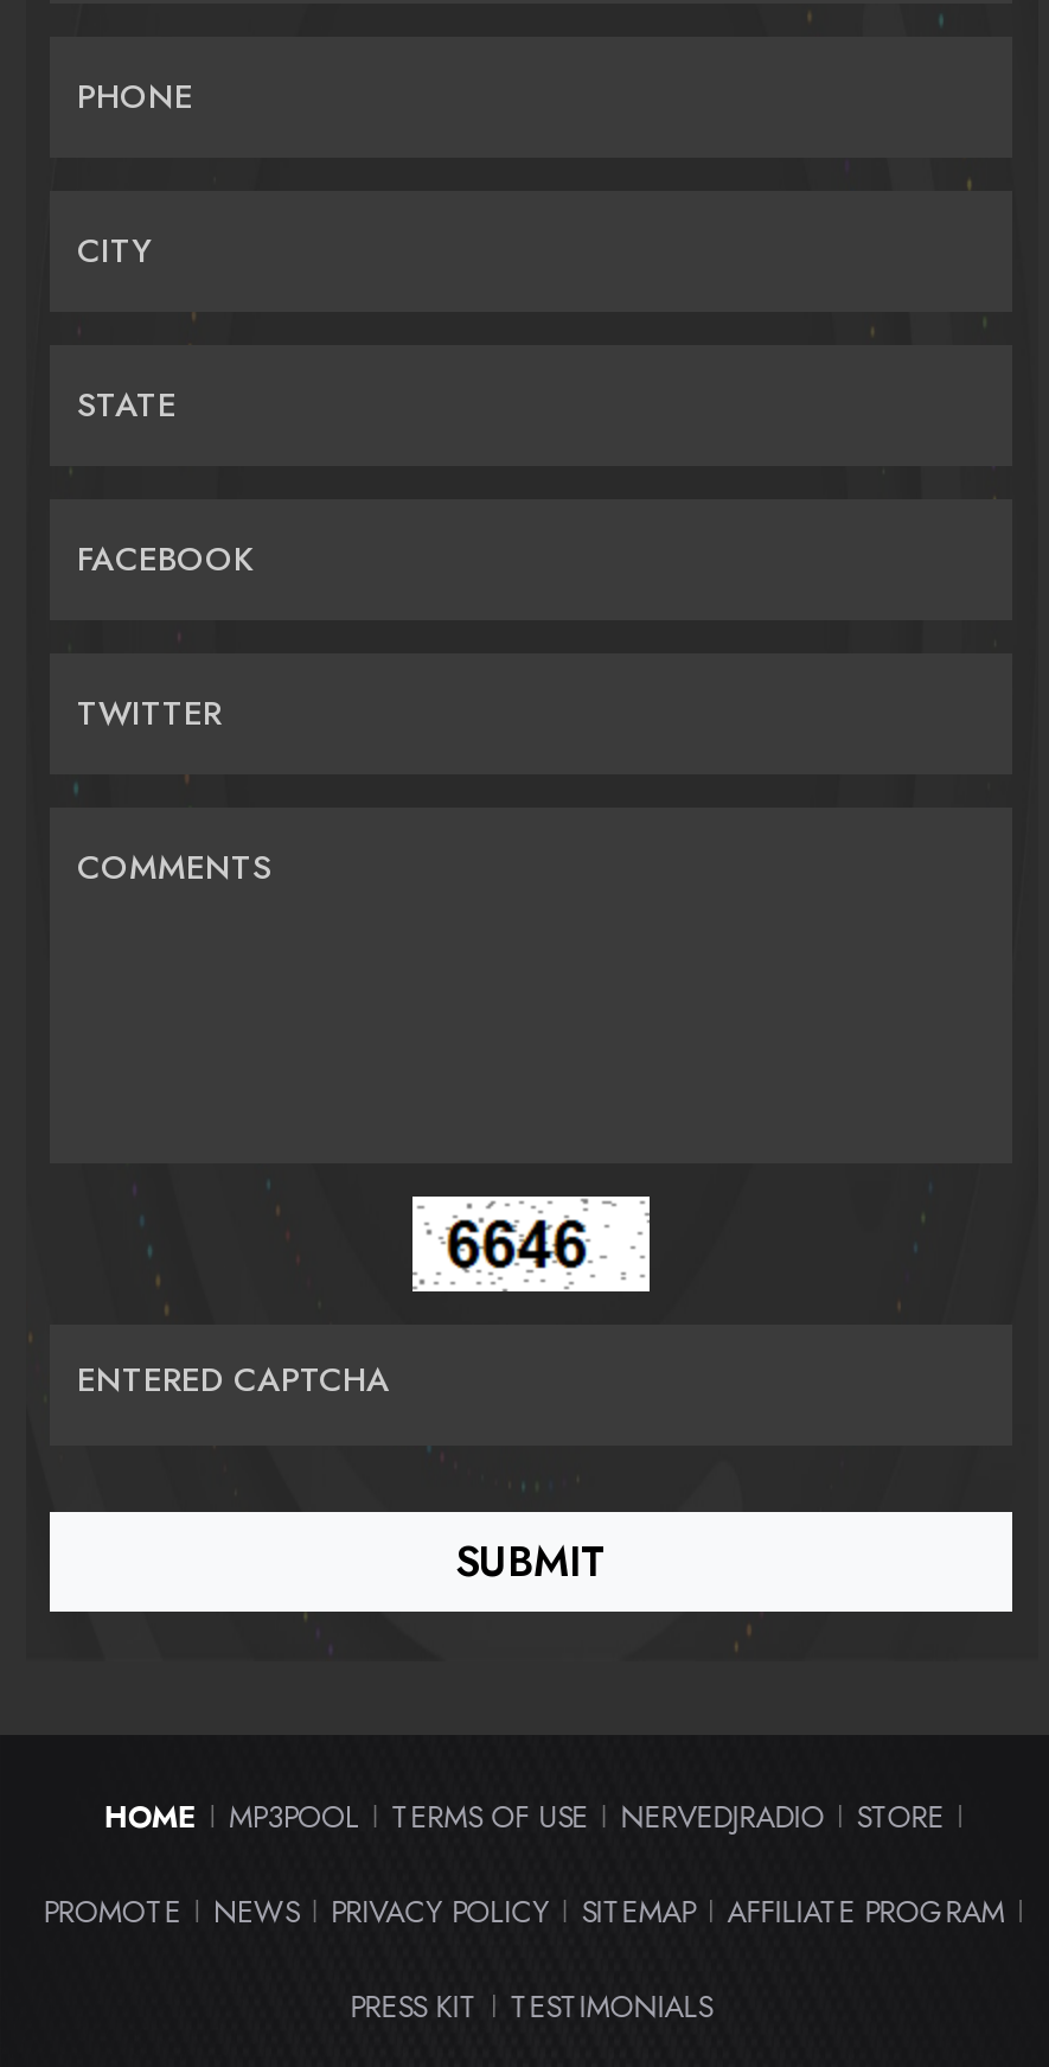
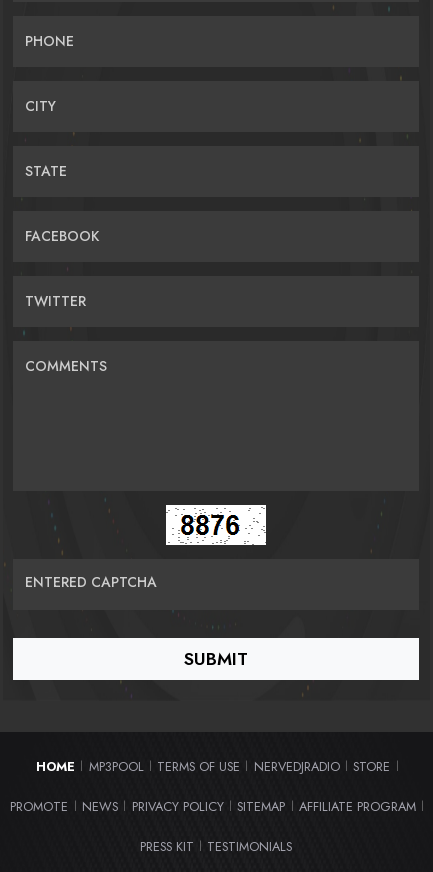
- [image]
+ [image]
